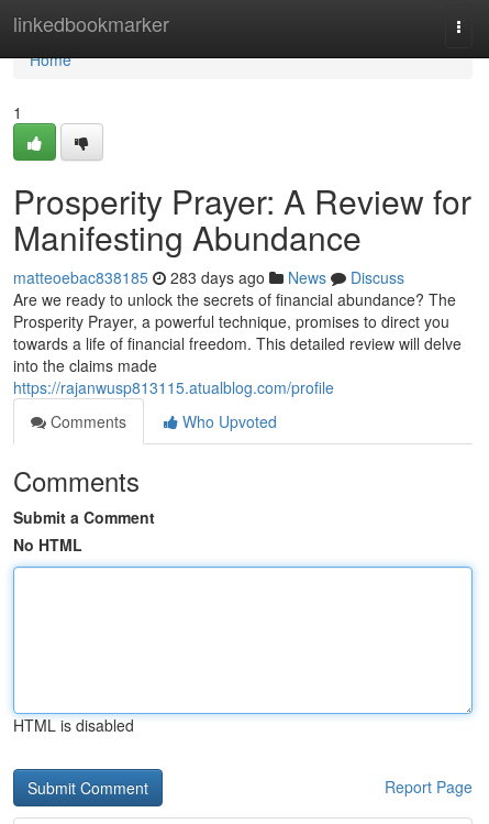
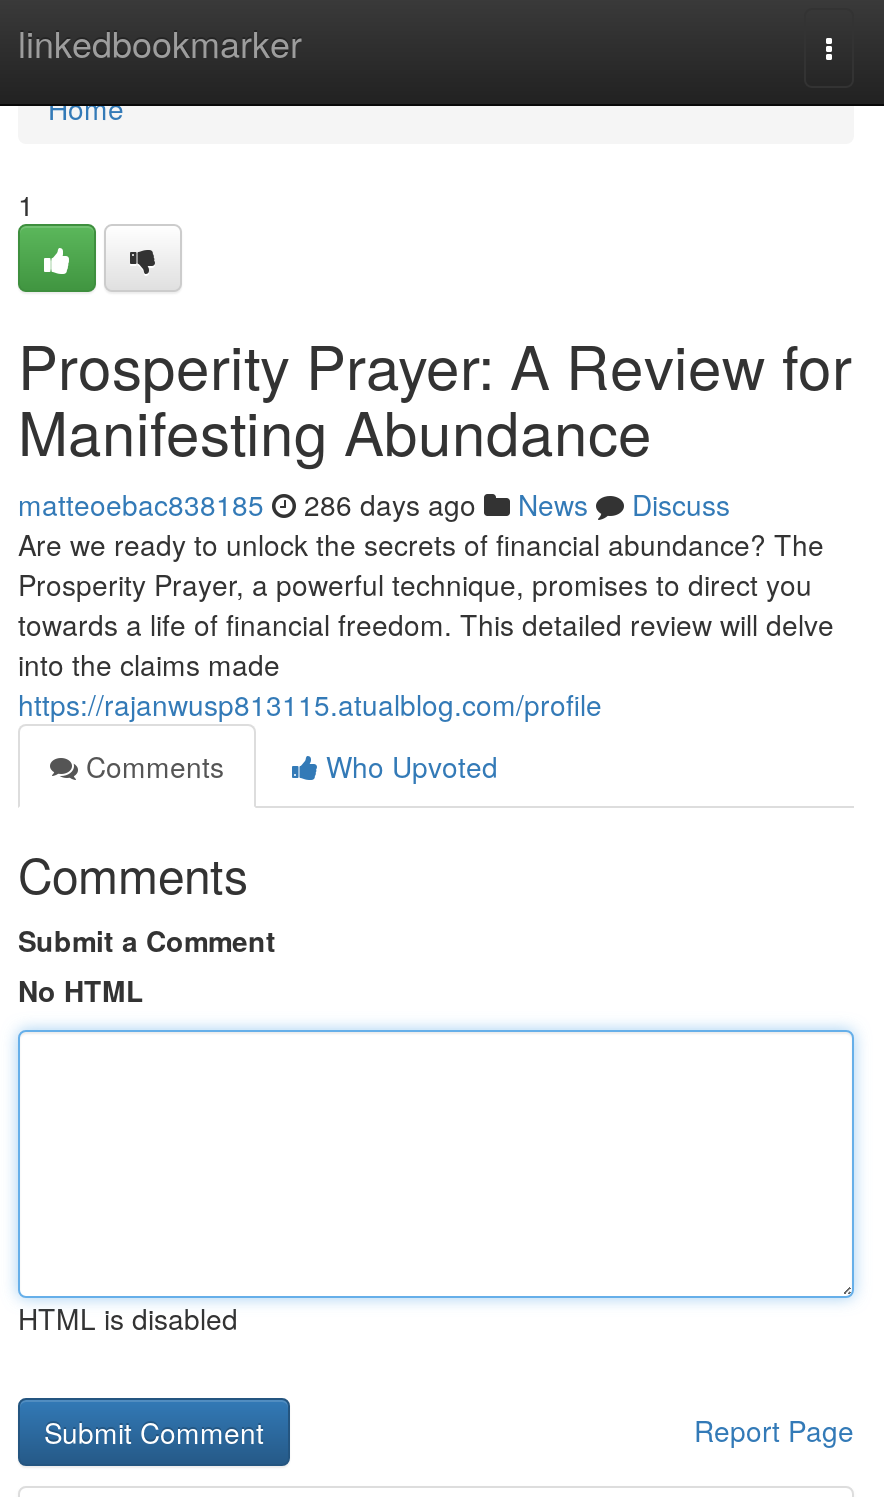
- matteoebac838185 283 days ago News Discuss
+ matteoebac838185 286 days ago News Discuss
